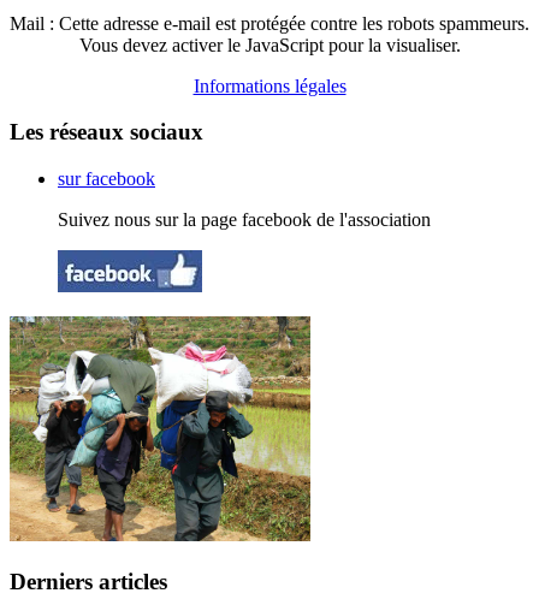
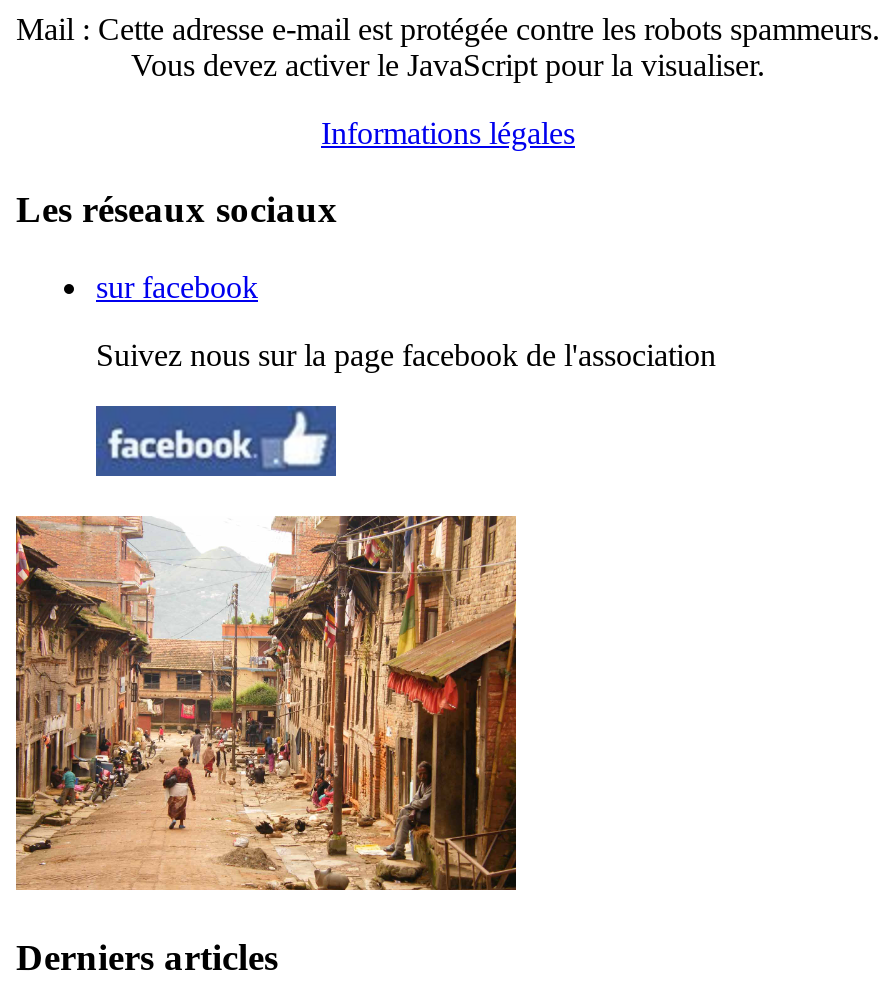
- [image]
+ [image]
